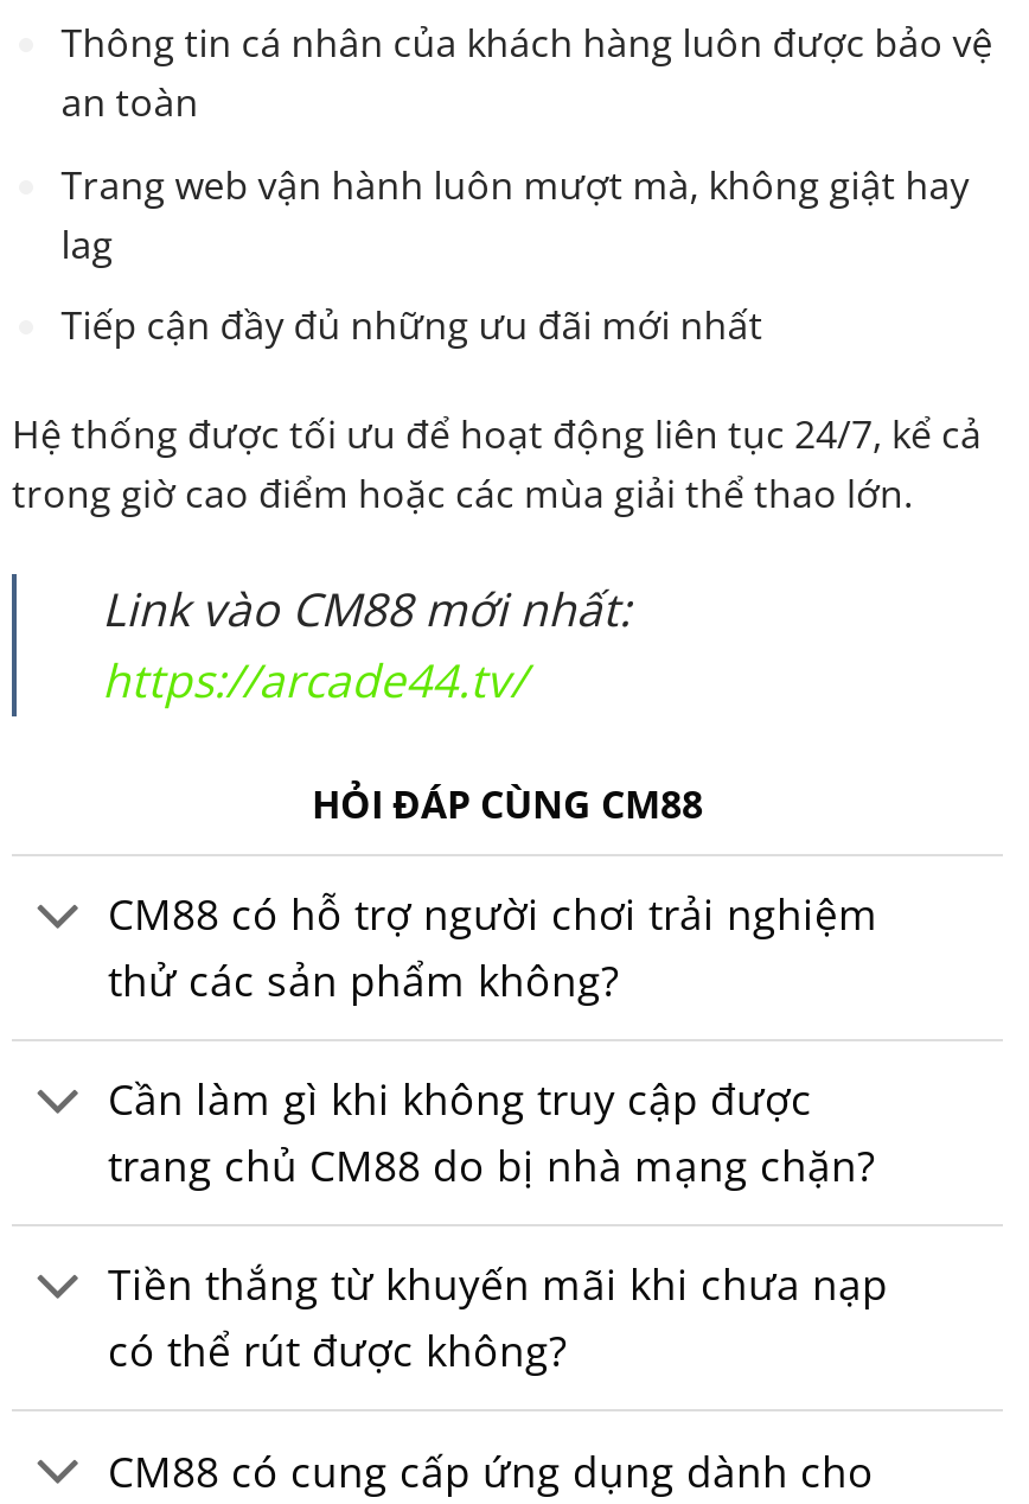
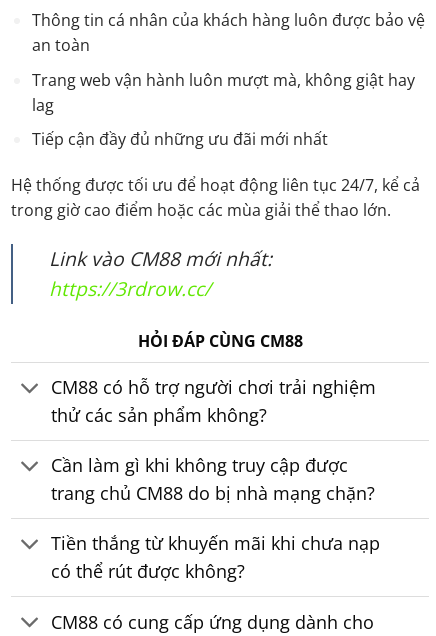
- https://arcade44.tv/
+ https://3rdrow.cc/
